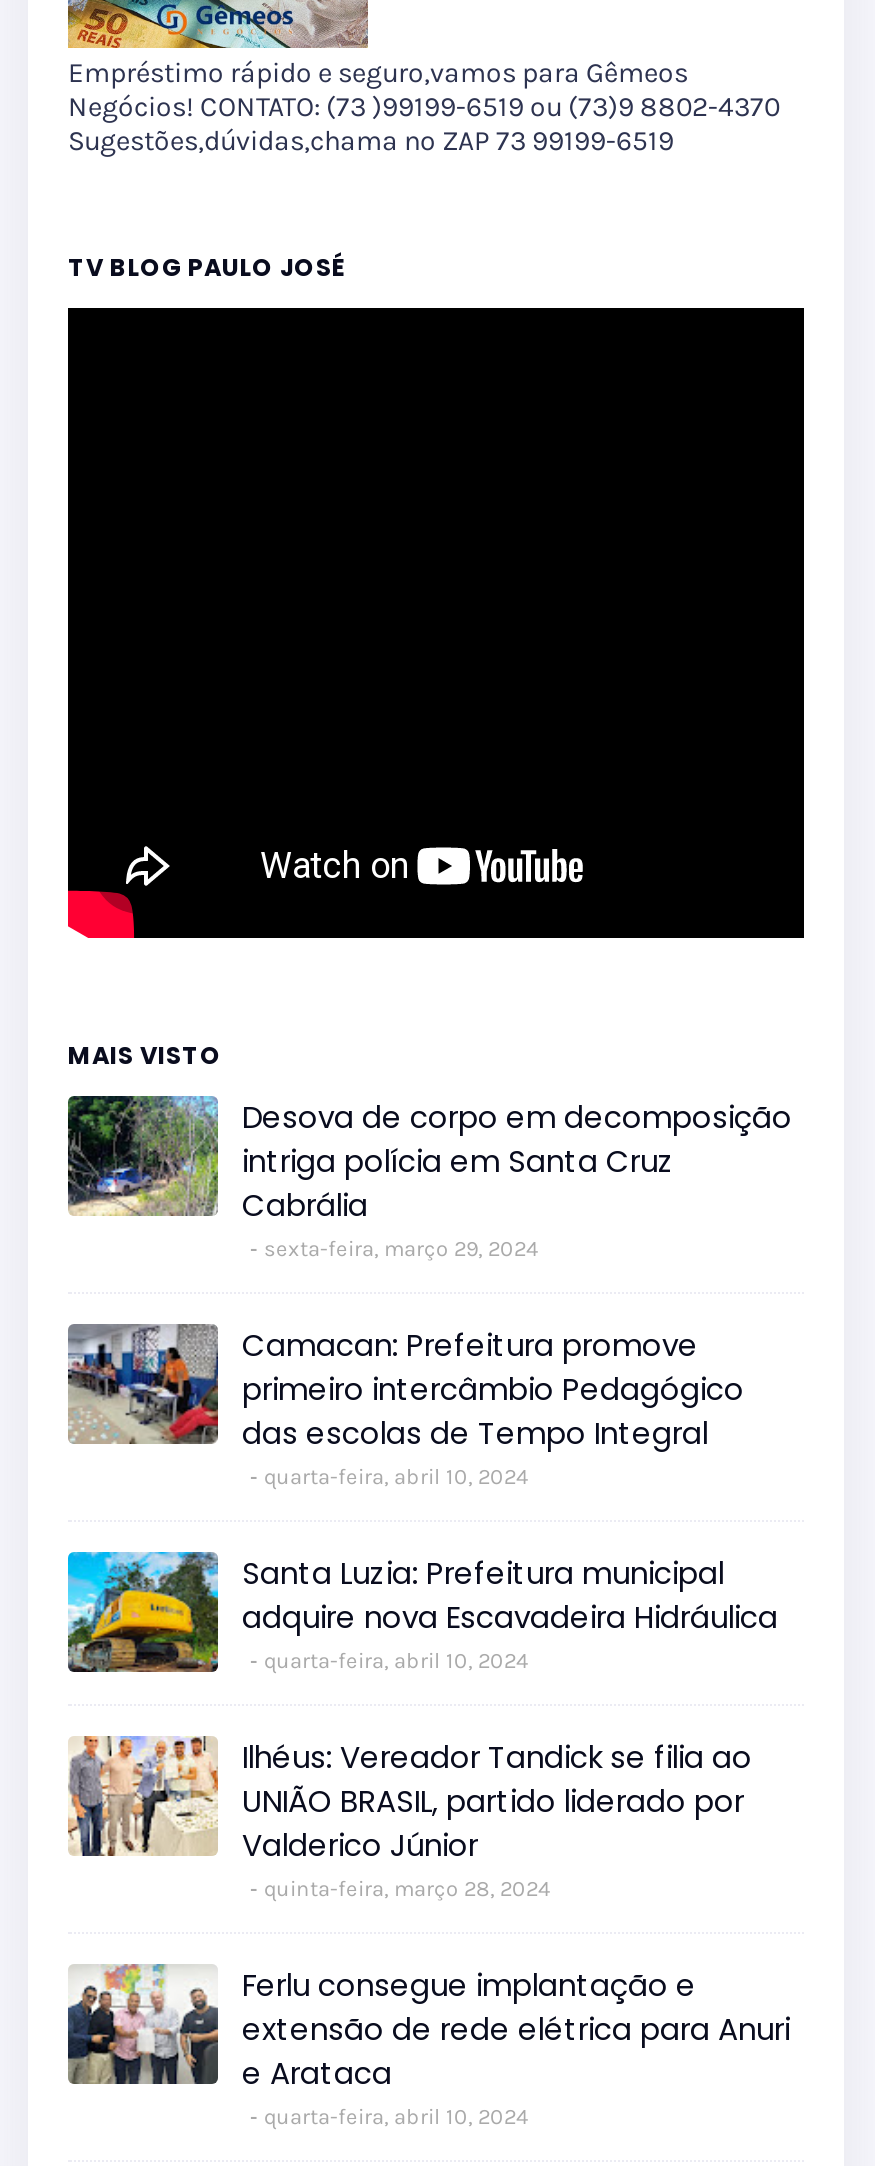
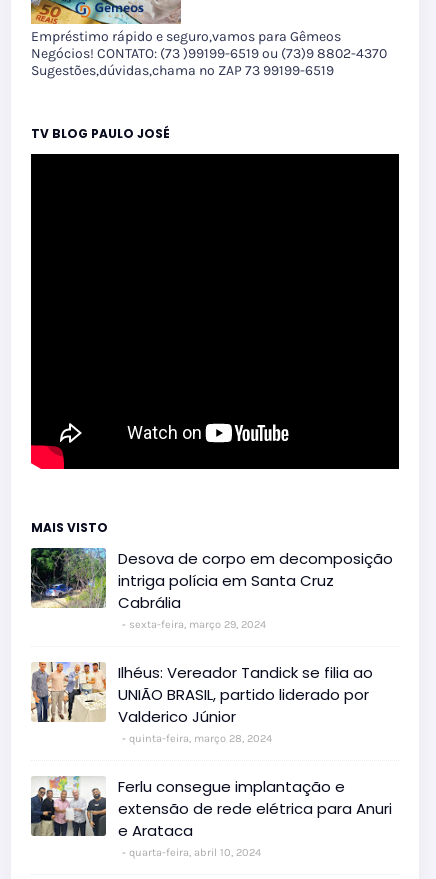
- [image]
- Camacan: Prefeitura promove
- primeiro intercâmbio Pedagógico
- das escolas de Tempo Integral
- quarta-feira, abril 10, 2024
- Santa Luzia: Prefeitura municipal
- adquire nova Escavadeira Hidráulica
- quarta-feira, abril 10, 2024

- [image]
